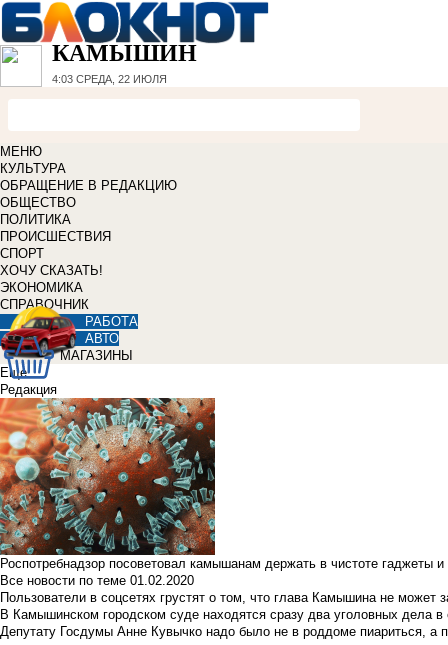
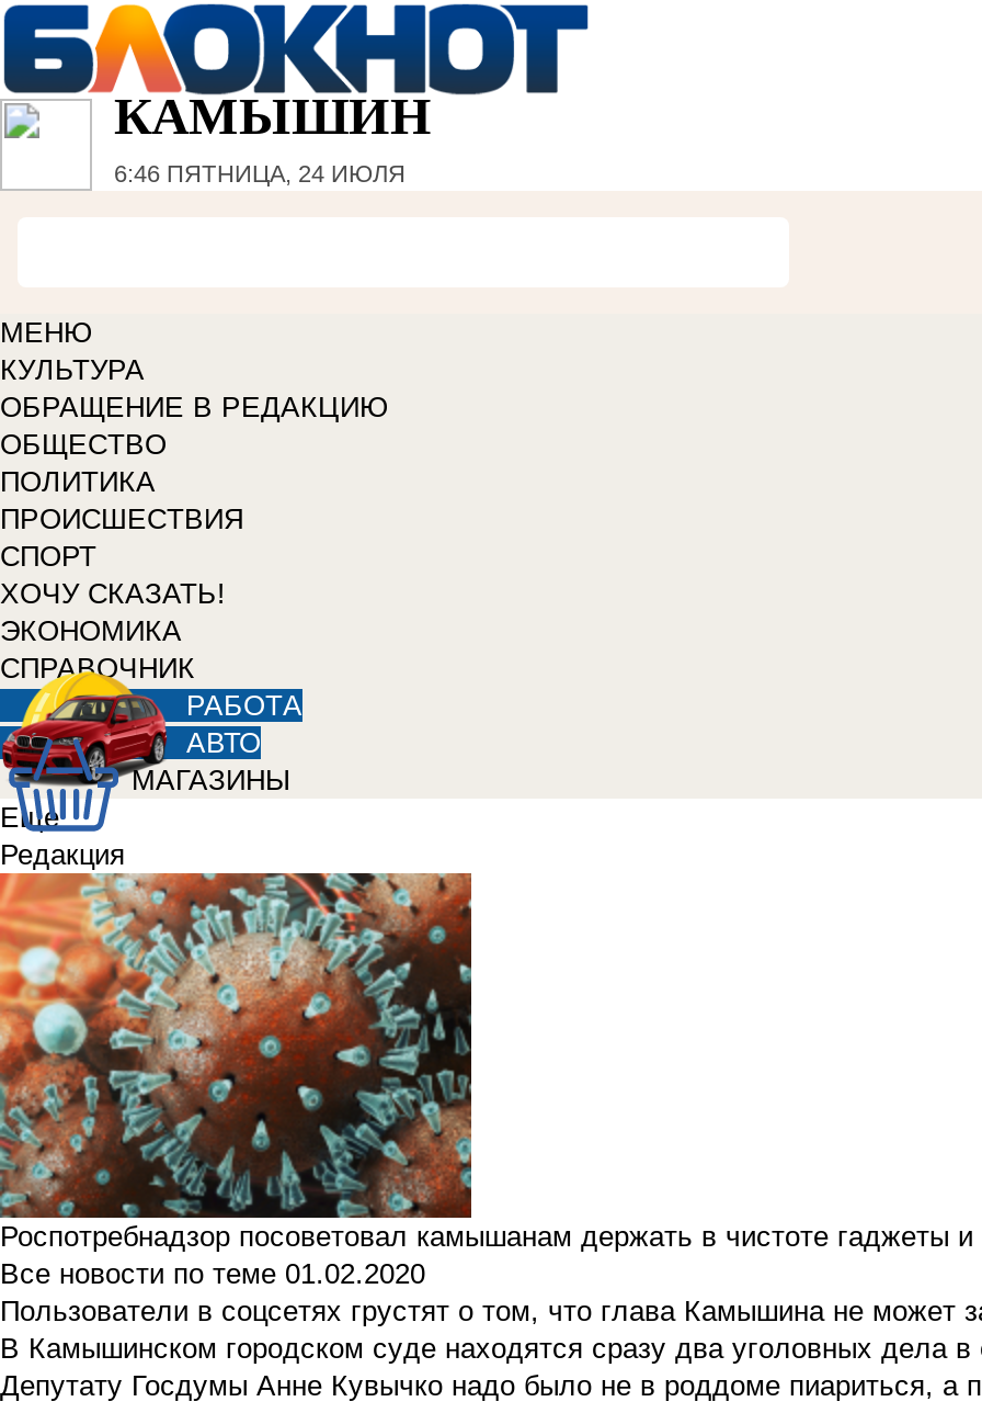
- 4:03 СРЕДА, 22 ИЮЛЯ
+ 6:46 ПЯТНИЦА, 24 ИЮЛЯ
